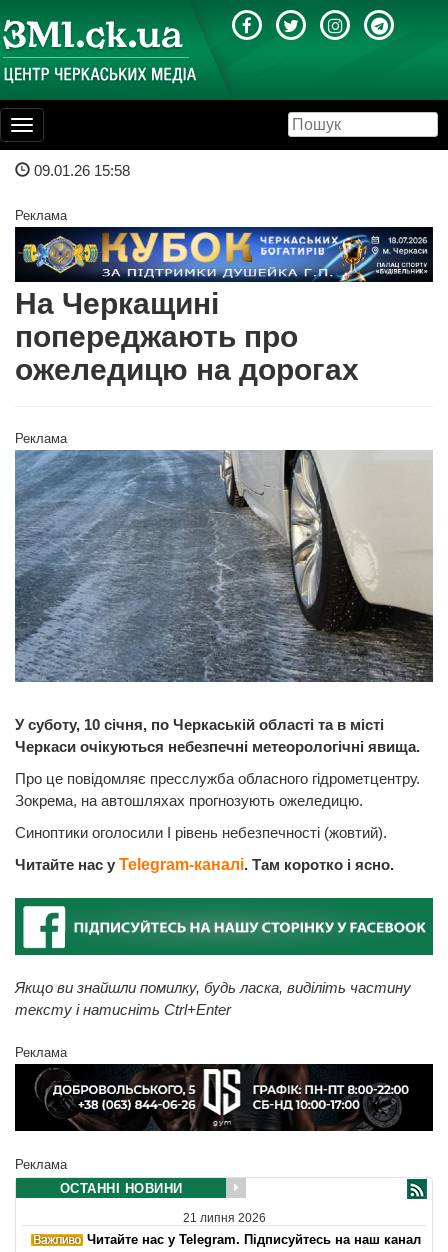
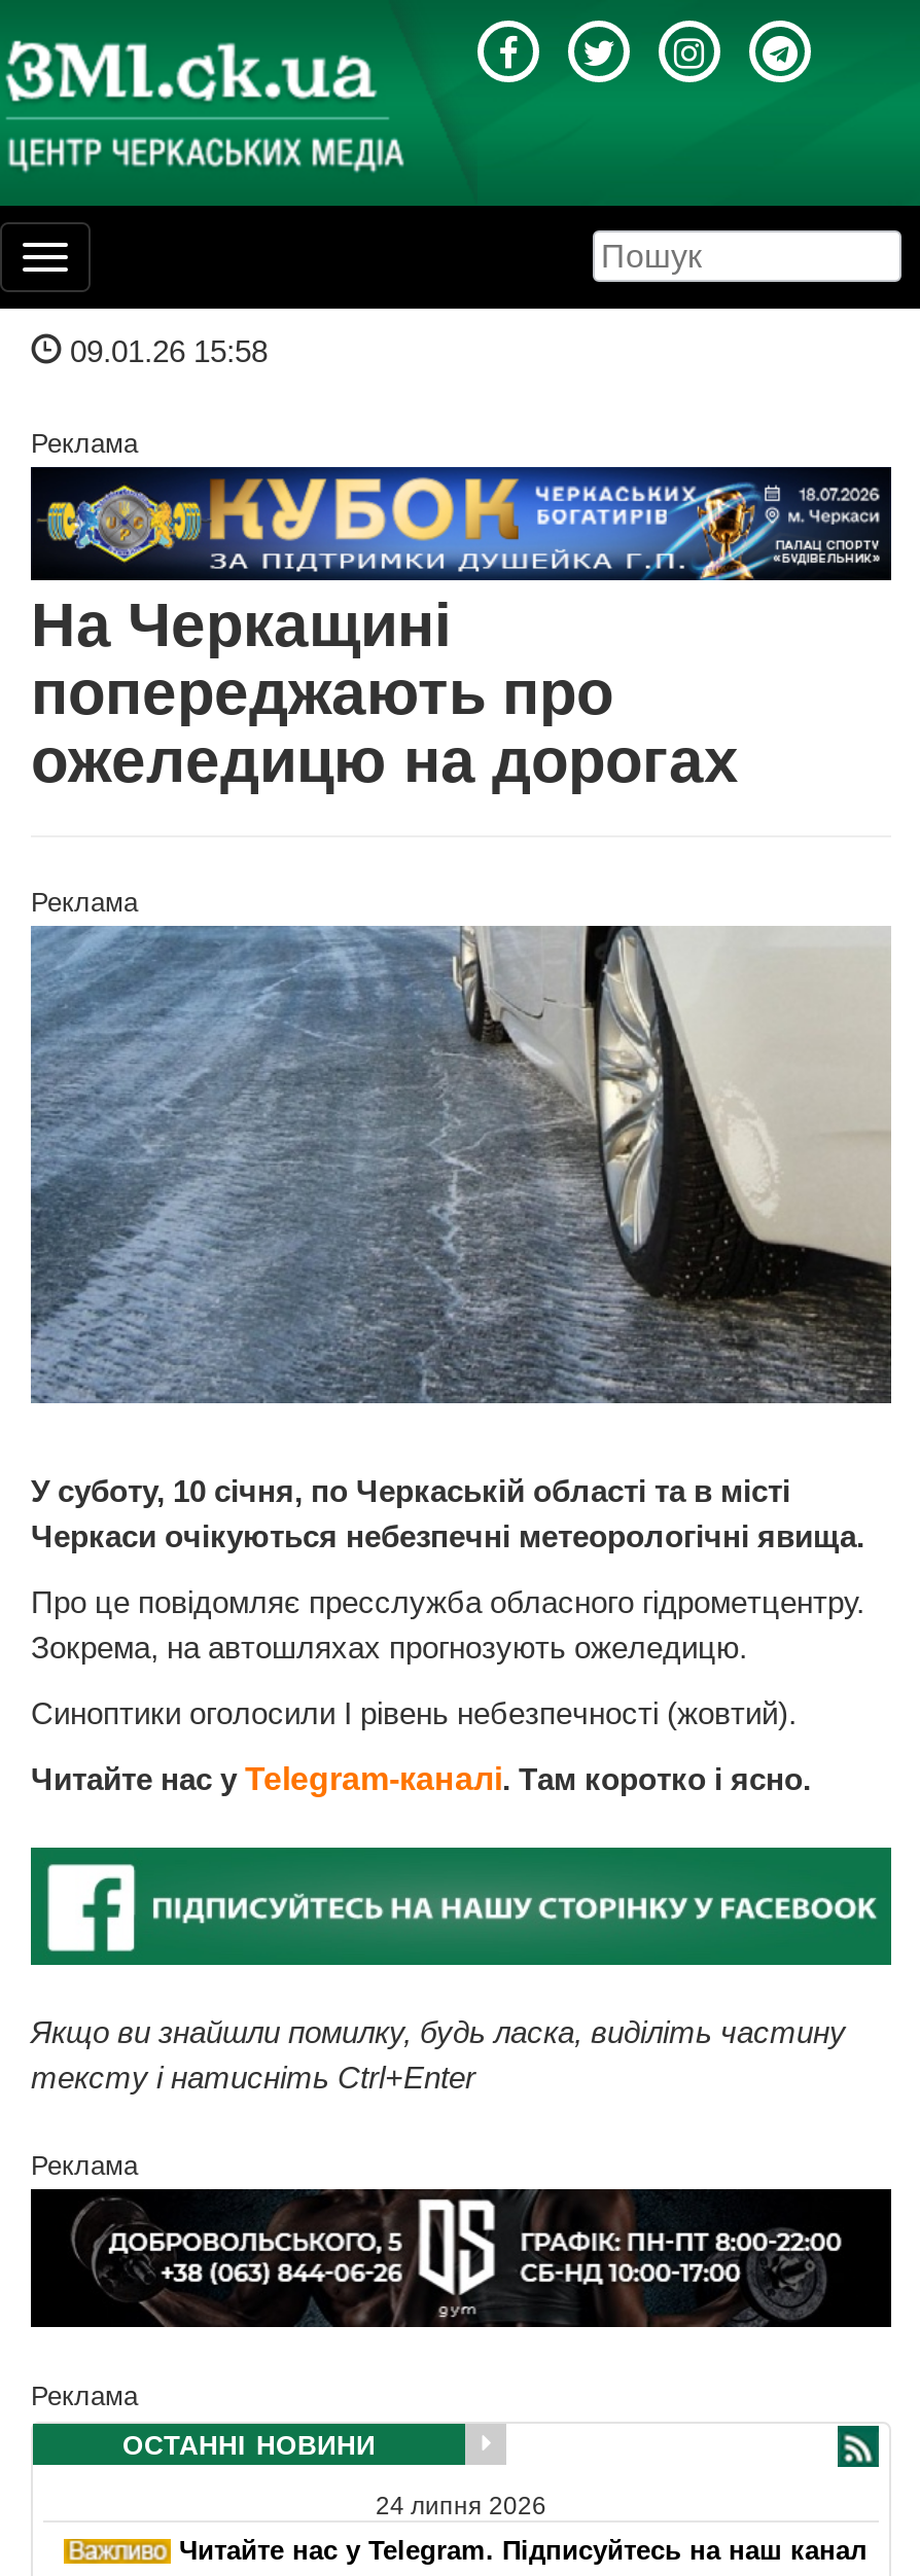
- 21 липня 2026
+ 24 липня 2026
